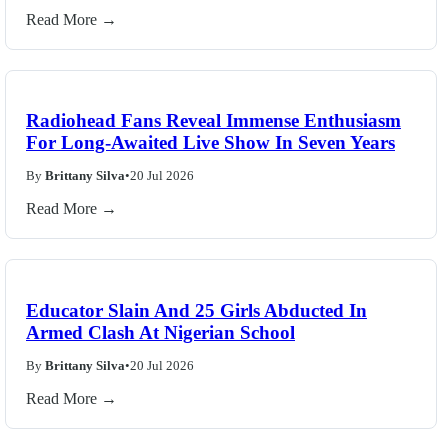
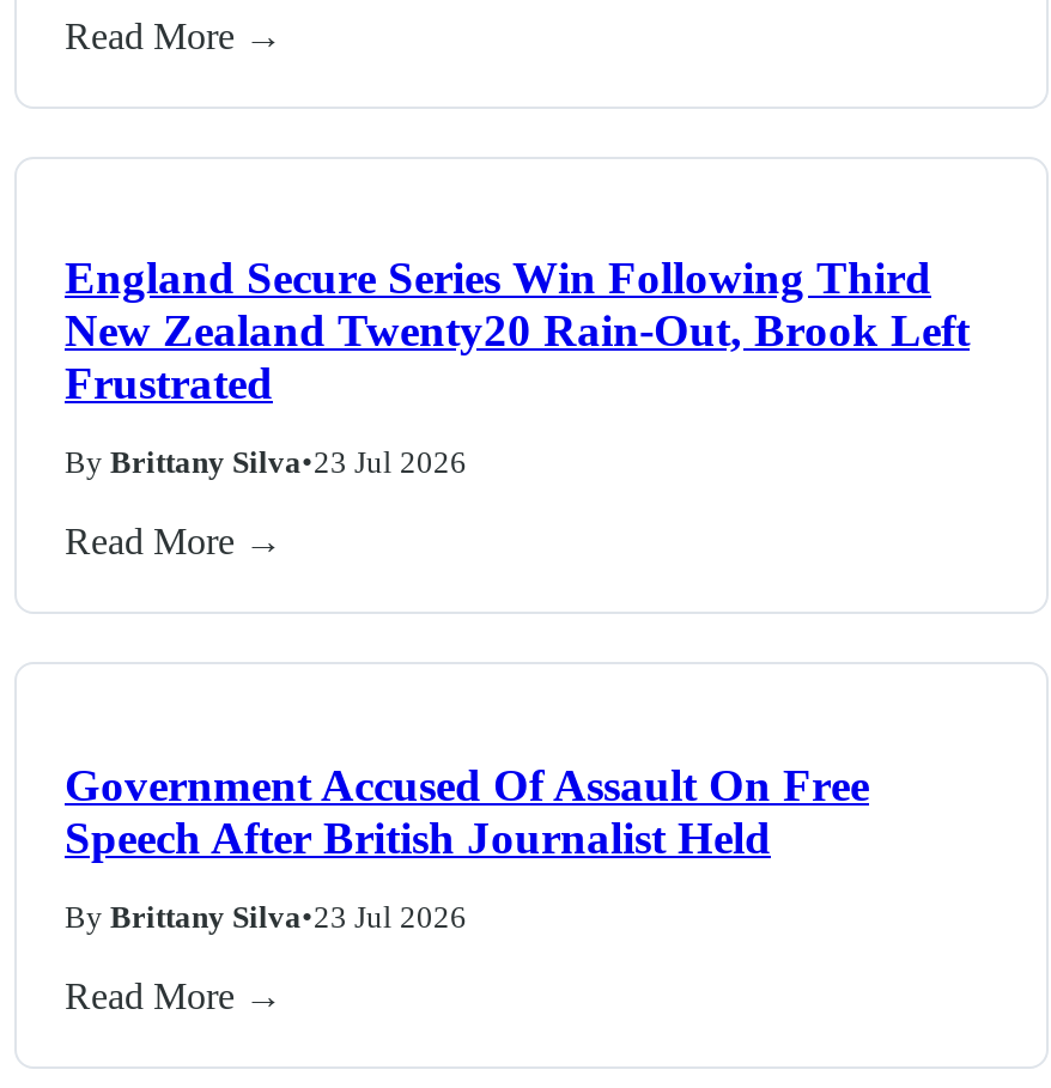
- Radiohead Fans Reveal Immense Enthusiasm
- For Long-Awaited Live Show In Seven Years
+ England Secure Series Win Following Third
+ New Zealand Twenty20 Rain-Out, Brook Left
+ Frustrated

- By Brittany Silva•20 Jul 2026
+ By Brittany Silva•23 Jul 2026

- Educator Slain And 25 Girls Abducted In
- Armed Clash At Nigerian School
+ Government Accused Of Assault On Free
+ Speech After British Journalist Held

- By Brittany Silva•20 Jul 2026
+ By Brittany Silva•23 Jul 2026
